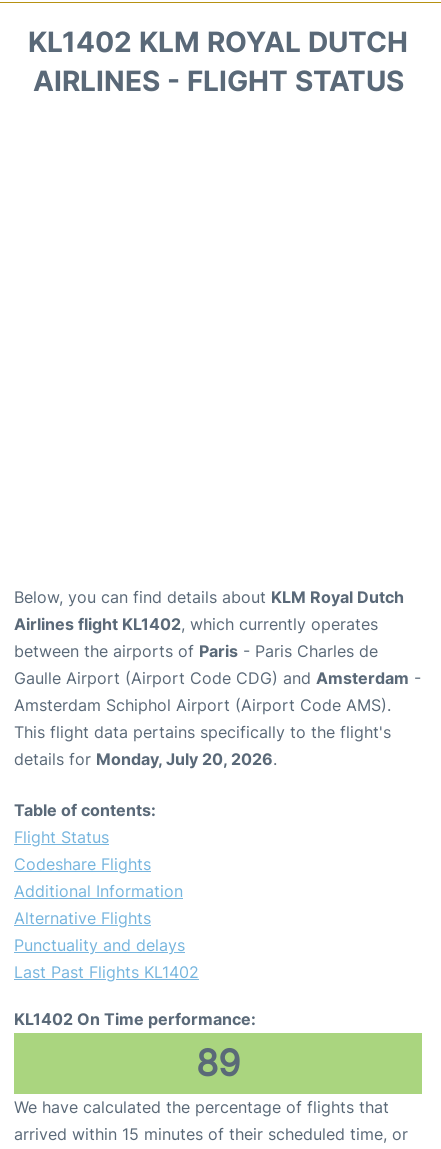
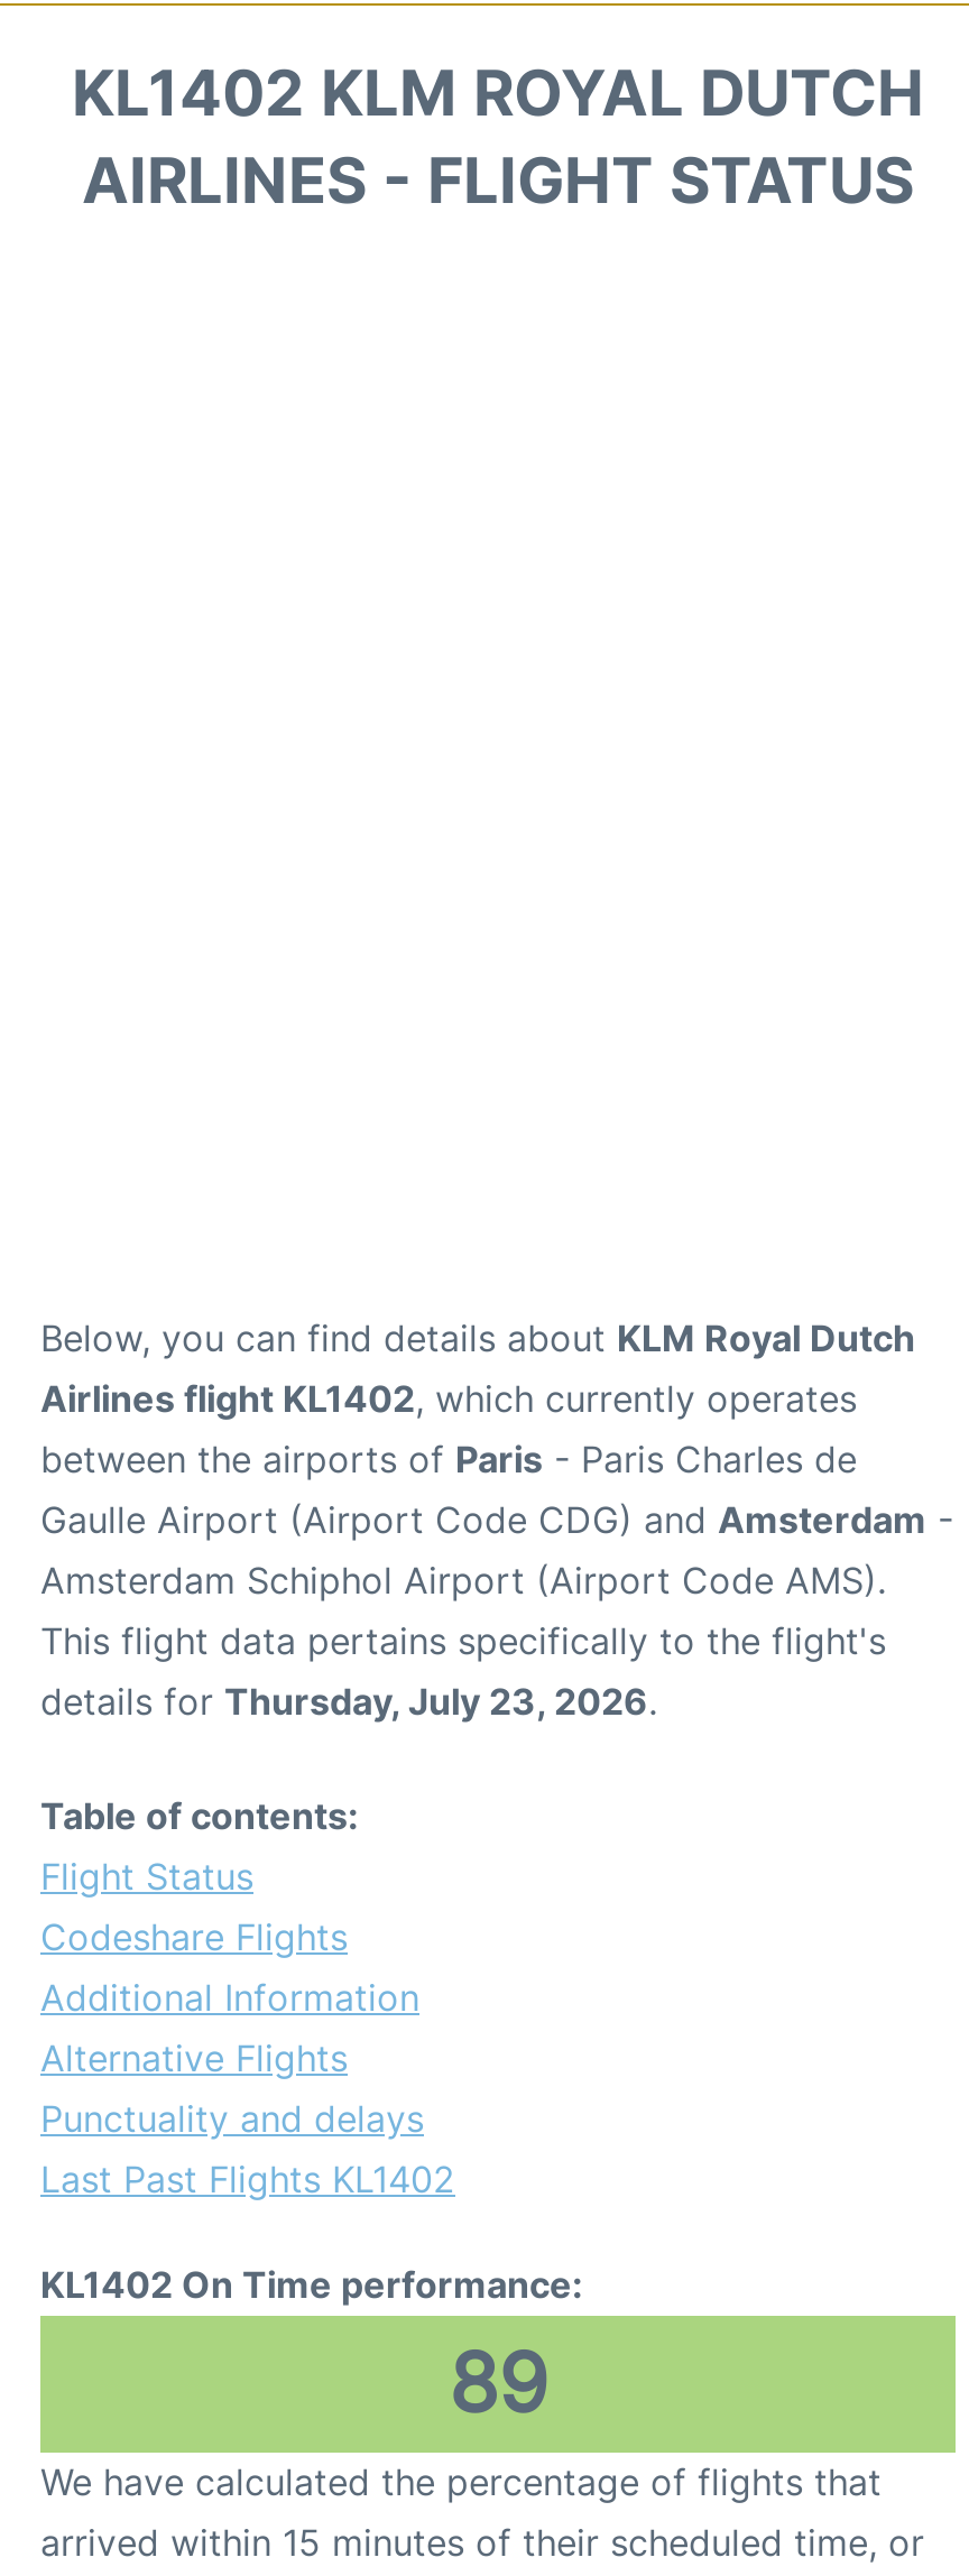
- details for Monday, July 20, 2026.
+ details for Thursday, July 23, 2026.
